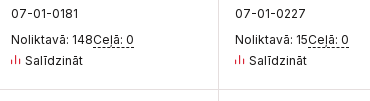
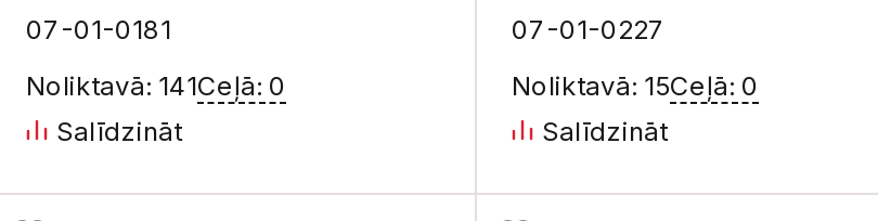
- Noliktavā: 148Ceļā: 0
+ Noliktavā: 141Ceļā: 0
